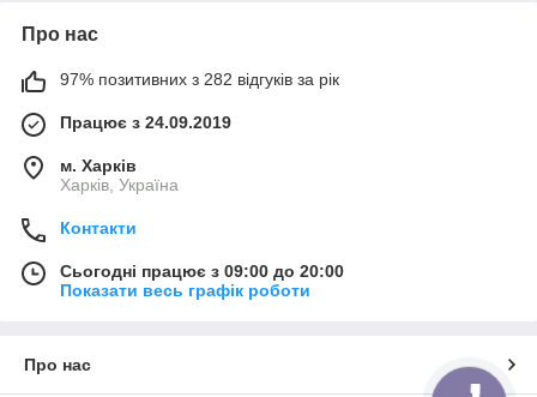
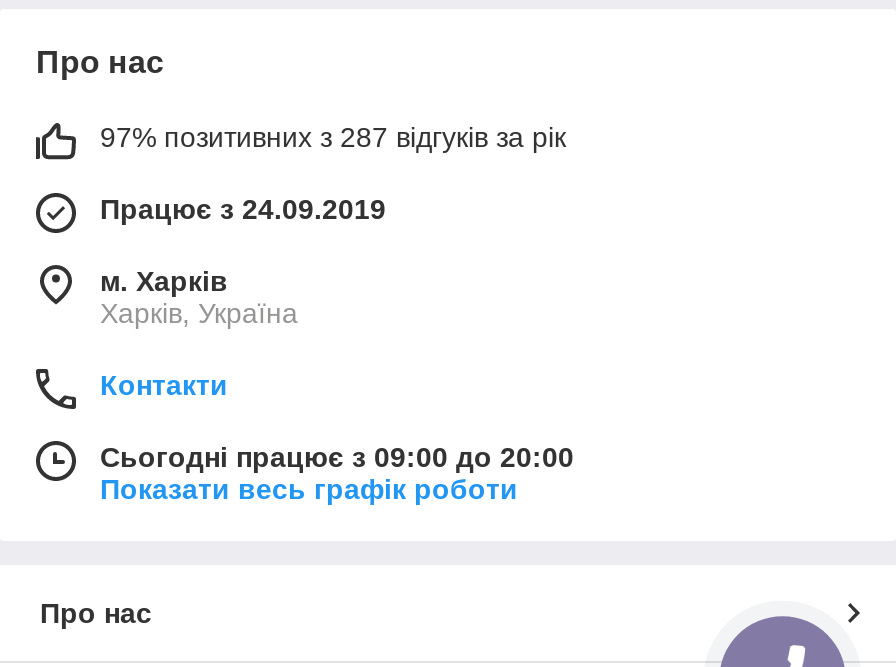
- 97% позитивних з 282 відгуків за рік
+ 97% позитивних з 287 відгуків за рік
